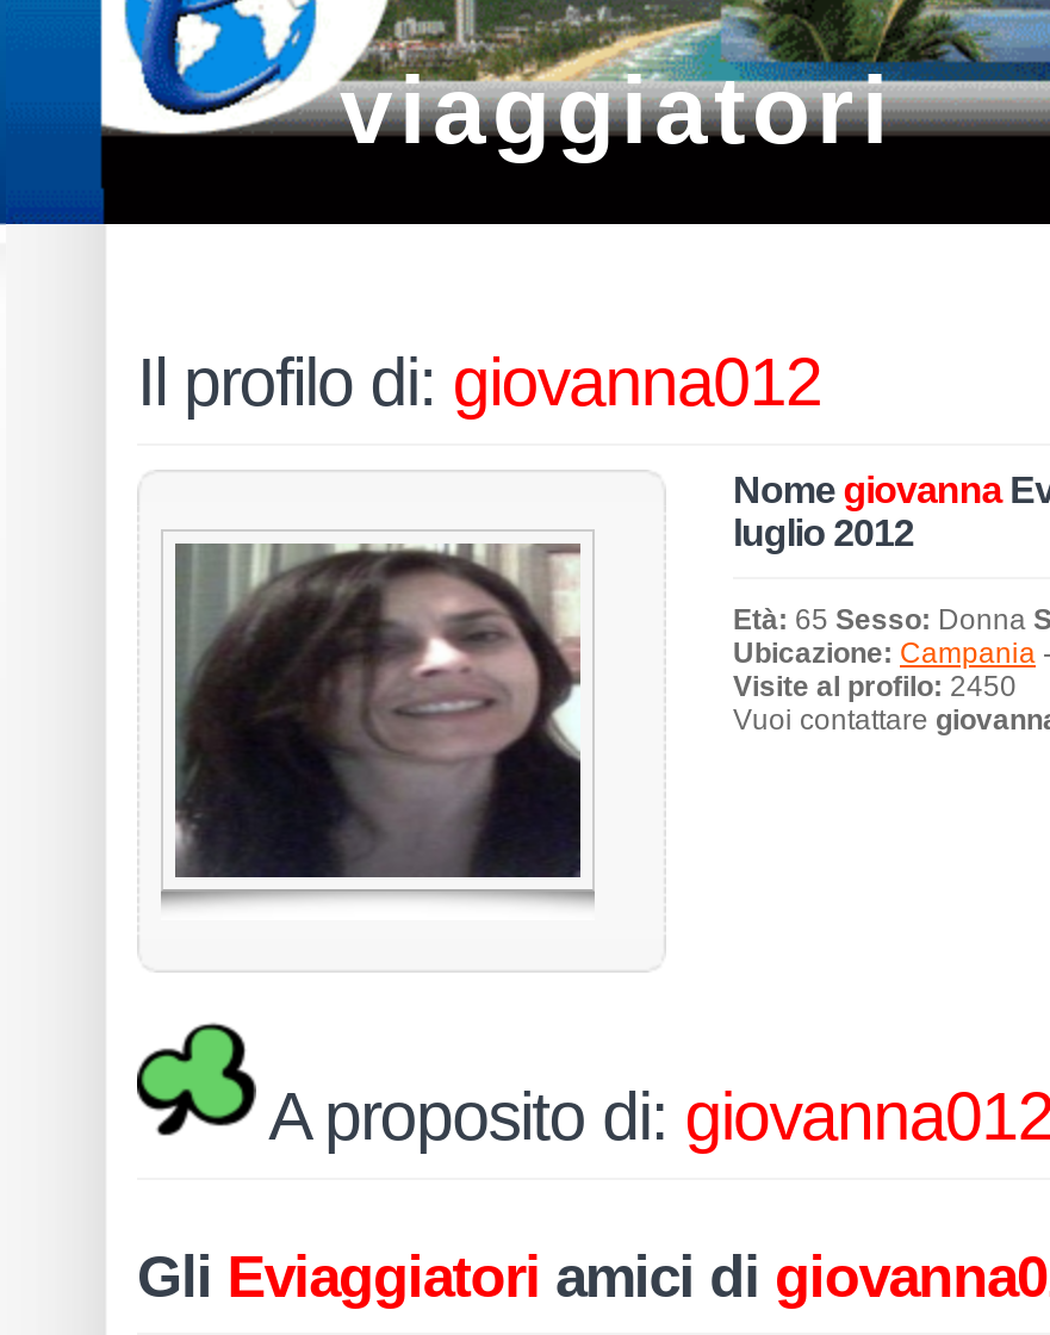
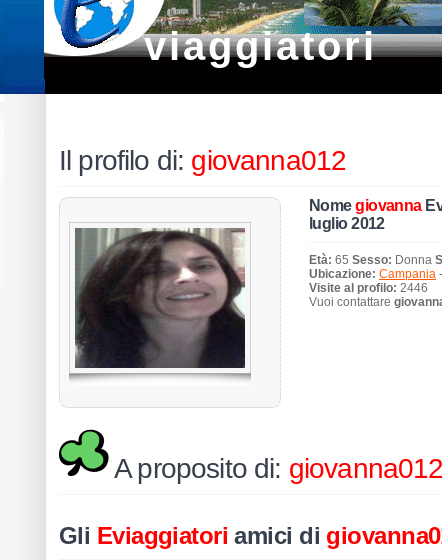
- Visite al profilo: 2450
+ Visite al profilo: 2446
